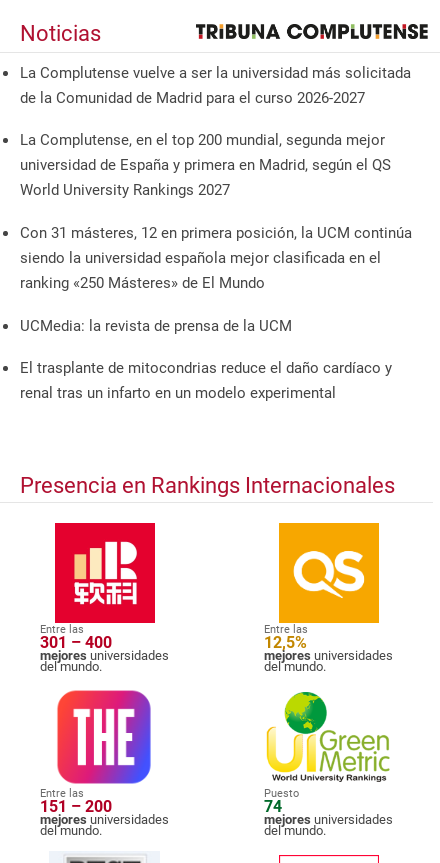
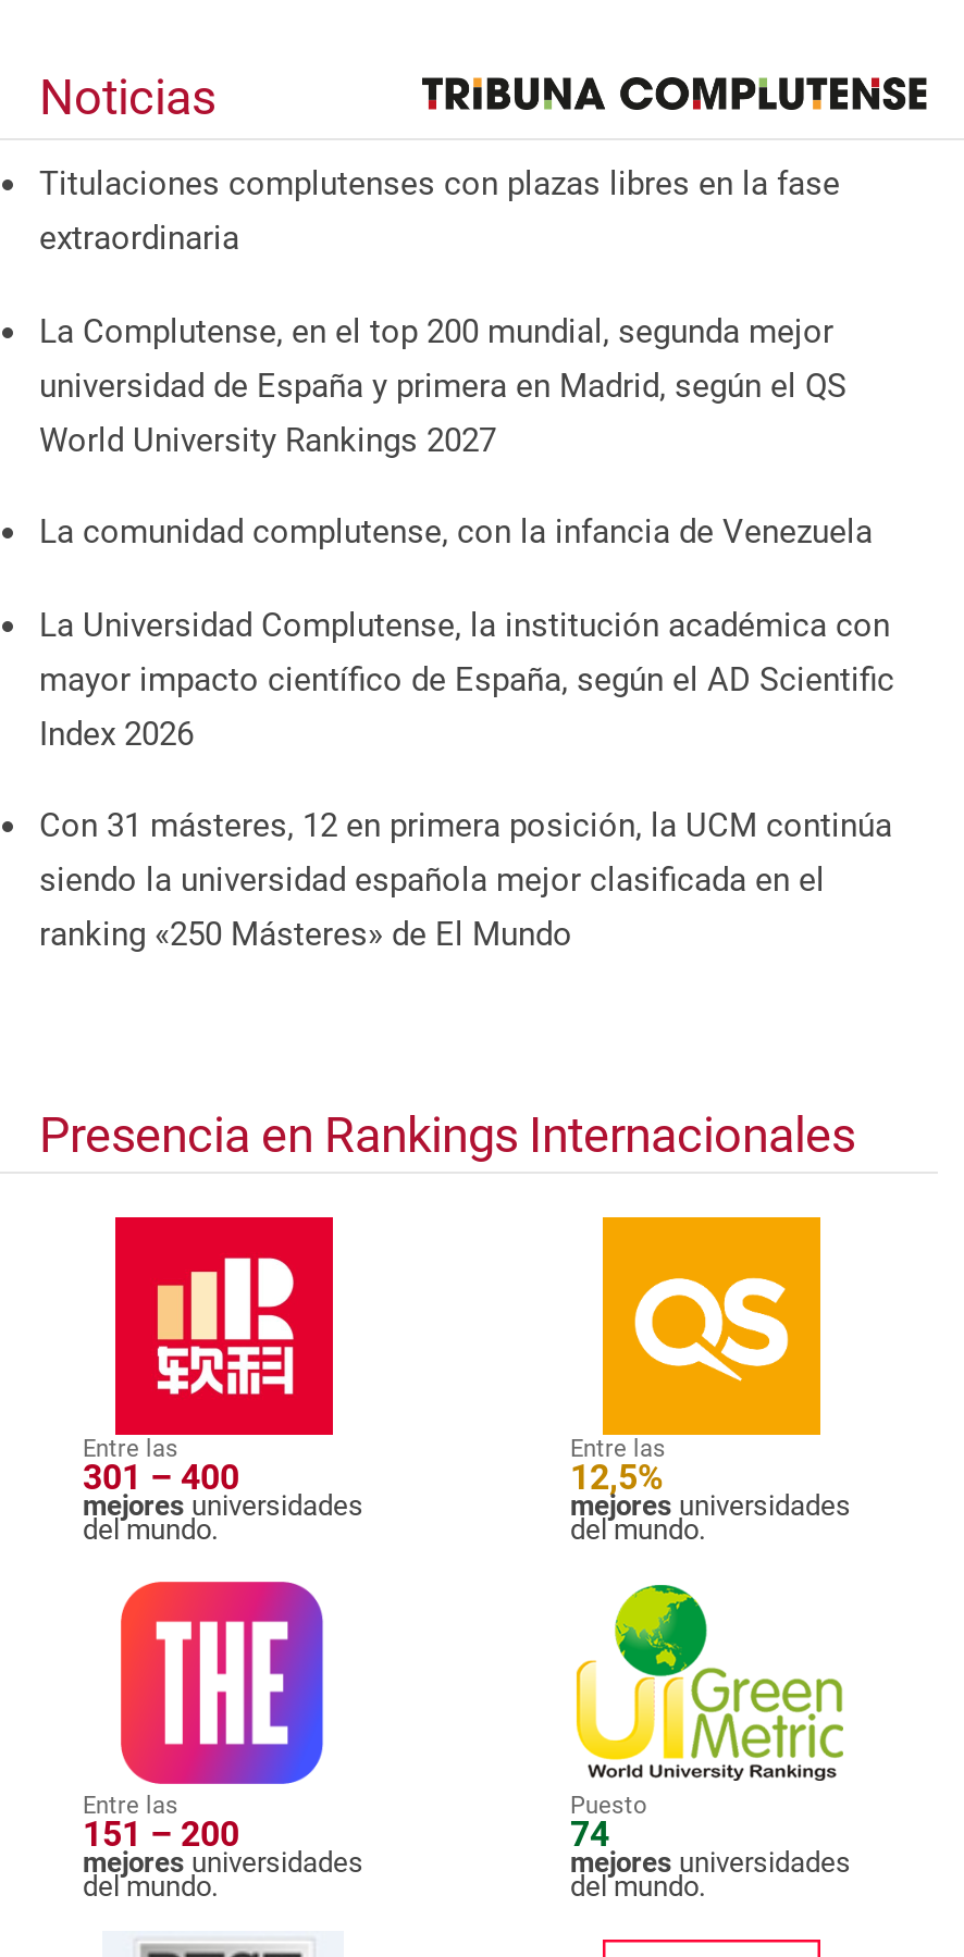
- La Complutense vuelve a ser la universidad más solicitada
- de la Comunidad de Madrid para el curso 2026-2027
+ Titulaciones complutenses con plazas libres en la fase
+ extraordinaria

+ La comunidad complutense, con la infancia de Venezuela
+ La Universidad Complutense, la institución académica con
+ mayor impacto científico de España, según el AD Scientific
+ Index 2026

moved down: Con 31 másteres, 12 en primera posición, la UCM continúa | siendo la universidad española mejor clasificada en el | ranking «250 Másteres» de El Mundo

- UCMedia: la revista de prensa de la UCM
- El trasplante de mitocondrias reduce el daño cardíaco y
- renal tras un infarto en un modelo experimental
